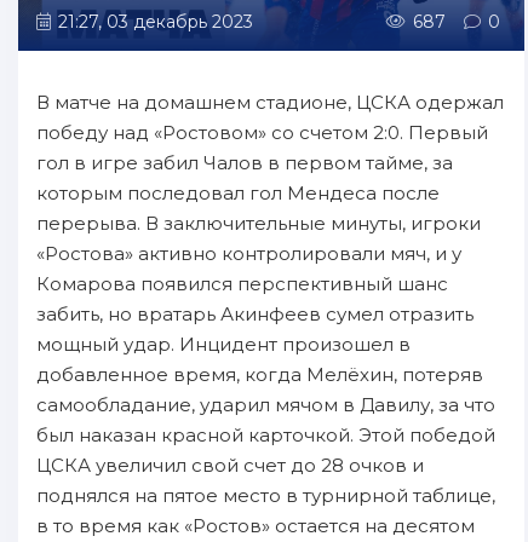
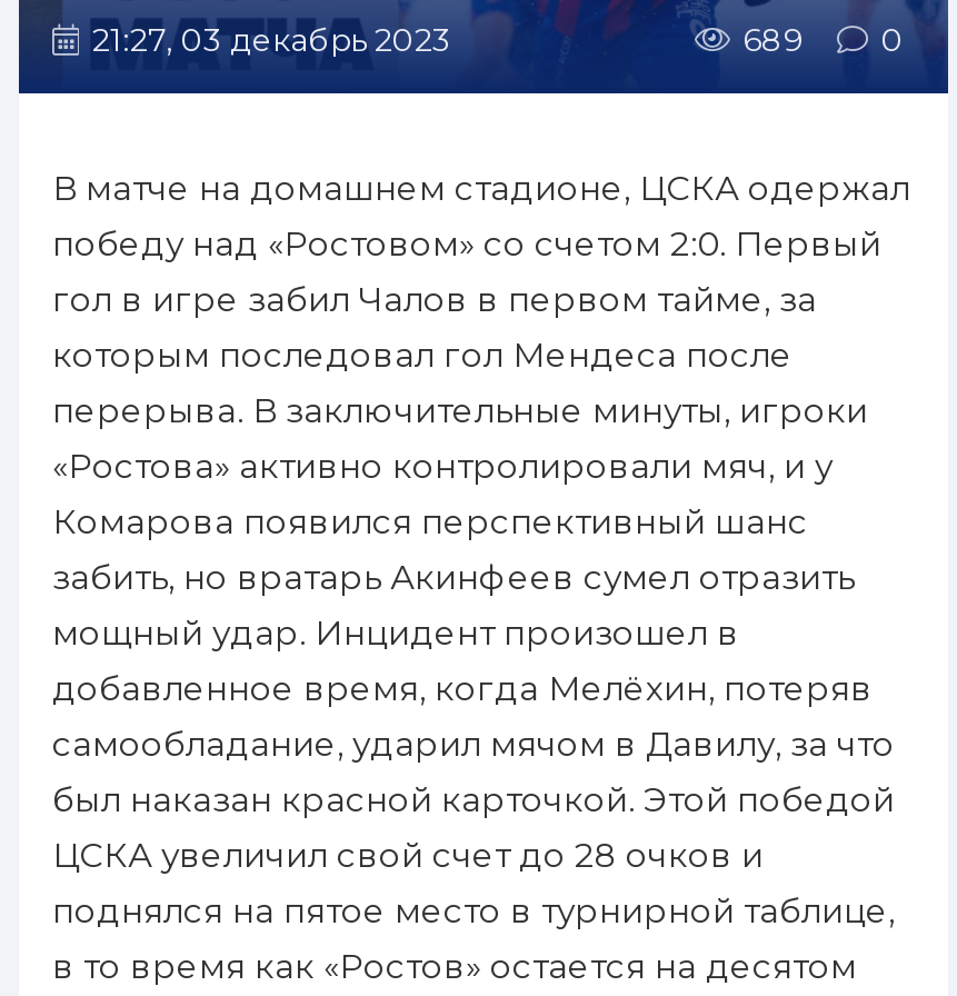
- 687
+ 689
